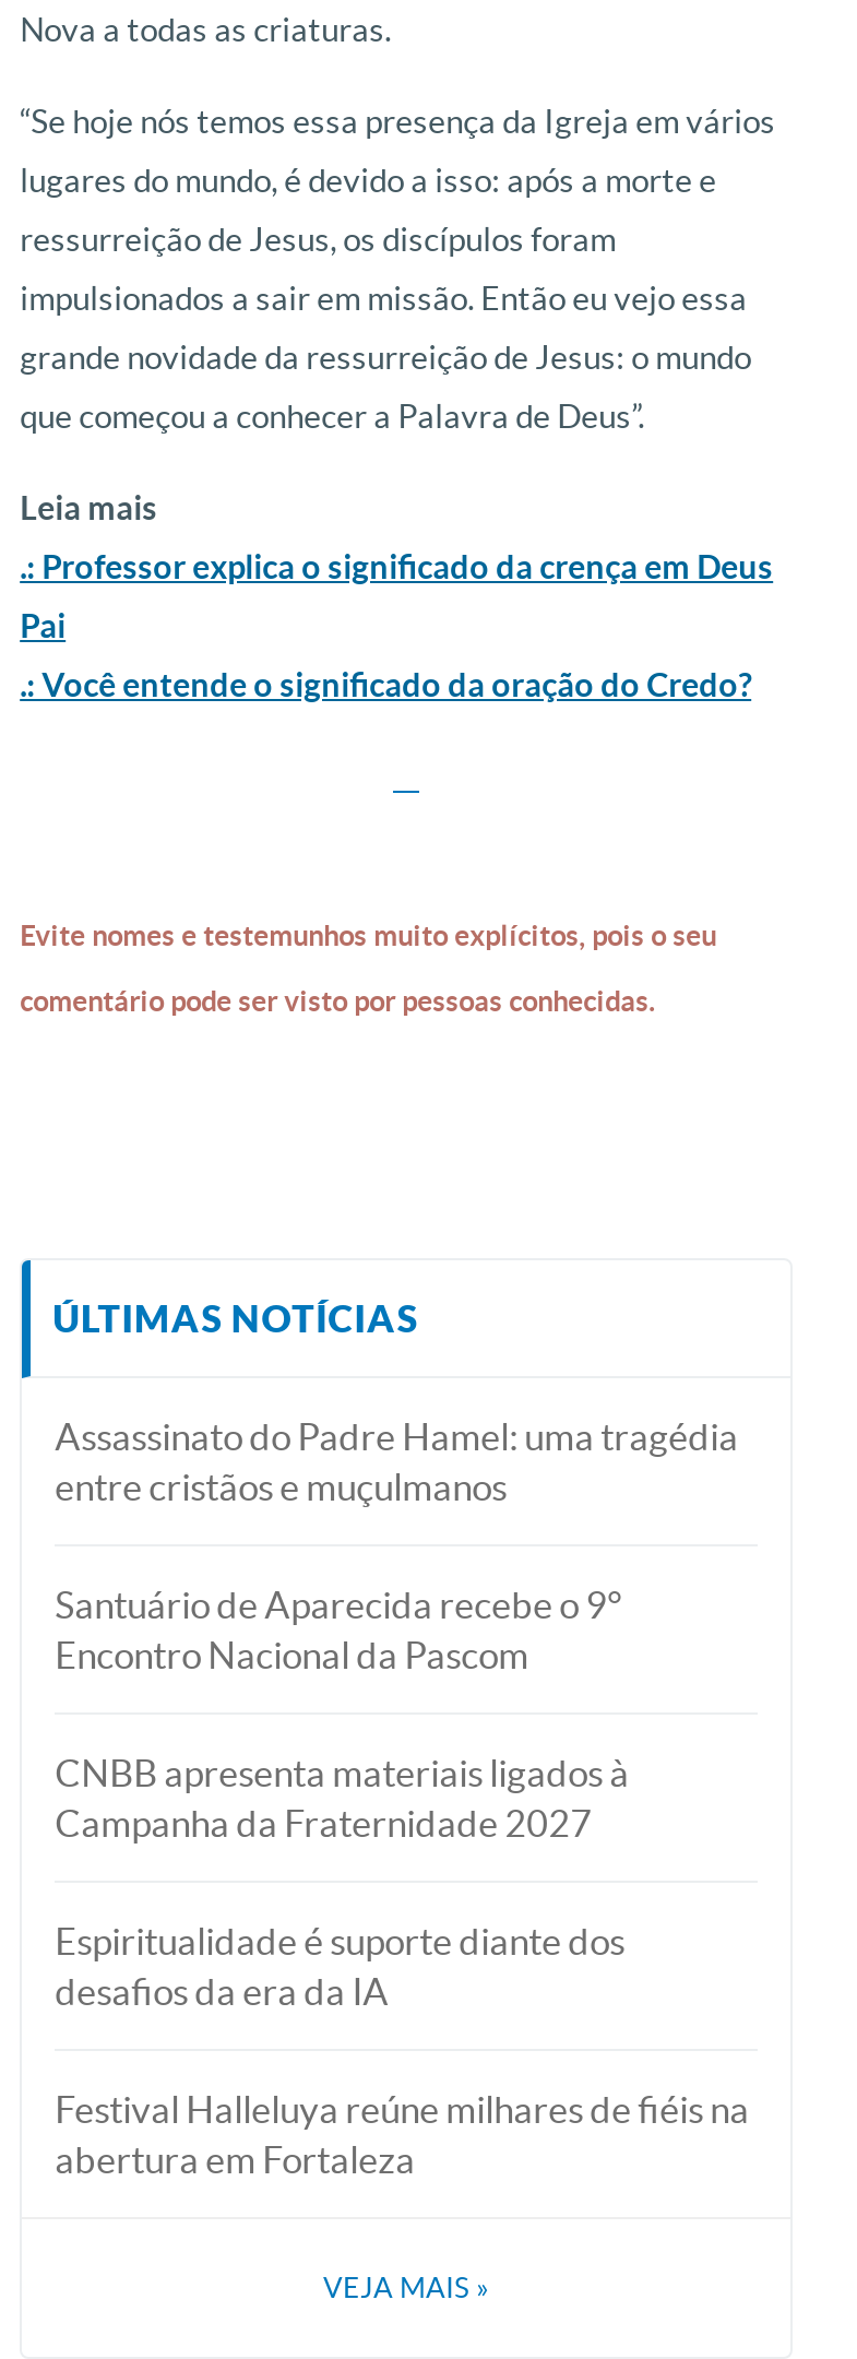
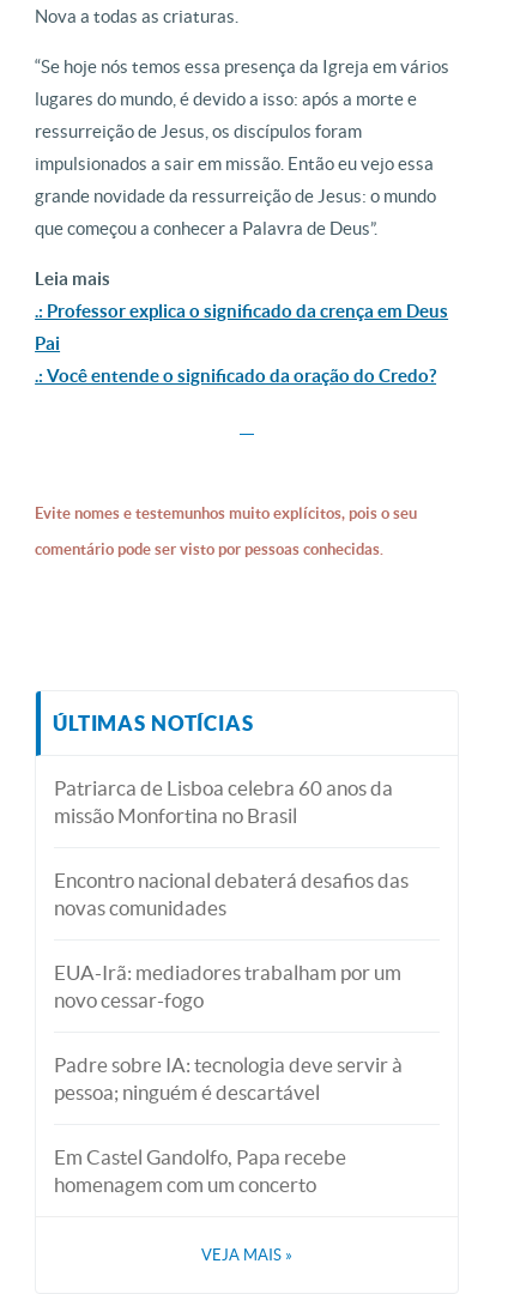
- Assassinato do Padre Hamel: uma tragédia
- entre cristãos e muçulmanos
+ Patriarca de Lisboa celebra 60 anos da
+ missão Monfortina no Brasil

- Santuário de Aparecida recebe o 9°
- Encontro Nacional da Pascom
+ Encontro nacional debaterá desafios das
+ novas comunidades

- CNBB apresenta materiais ligados à
- Campanha da Fraternidade 2027
+ EUA-Irã: mediadores trabalham por um
+ novo cessar-fogo

- Espiritualidade é suporte diante dos
- desafios da era da IA
+ Padre sobre IA: tecnologia deve servir à
+ pessoa; ninguém é descartável

- Festival Halleluya reúne milhares de fiéis na
- abertura em Fortaleza
+ Em Castel Gandolfo, Papa recebe
+ homenagem com um concerto
